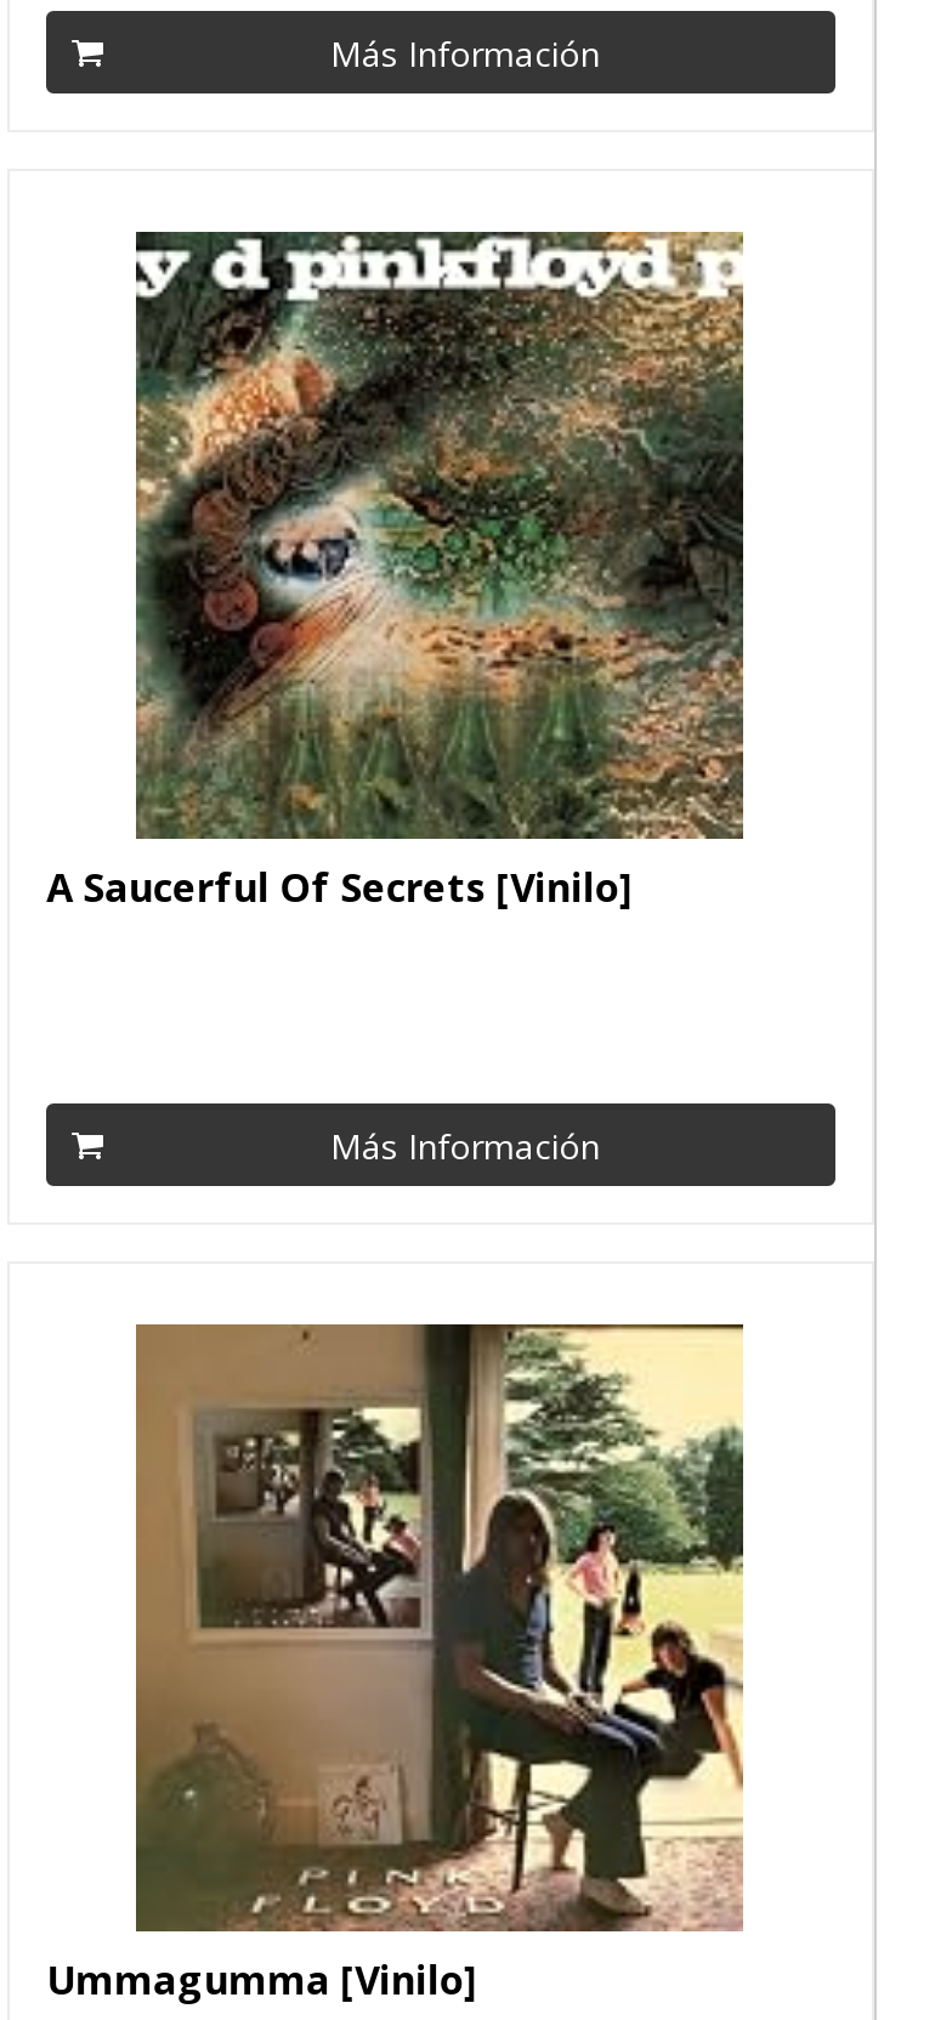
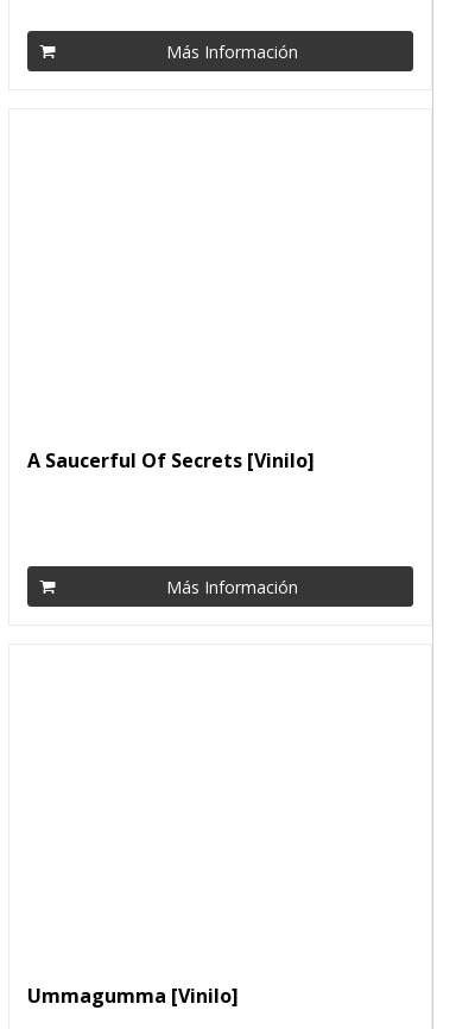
- [image]

- [image]
